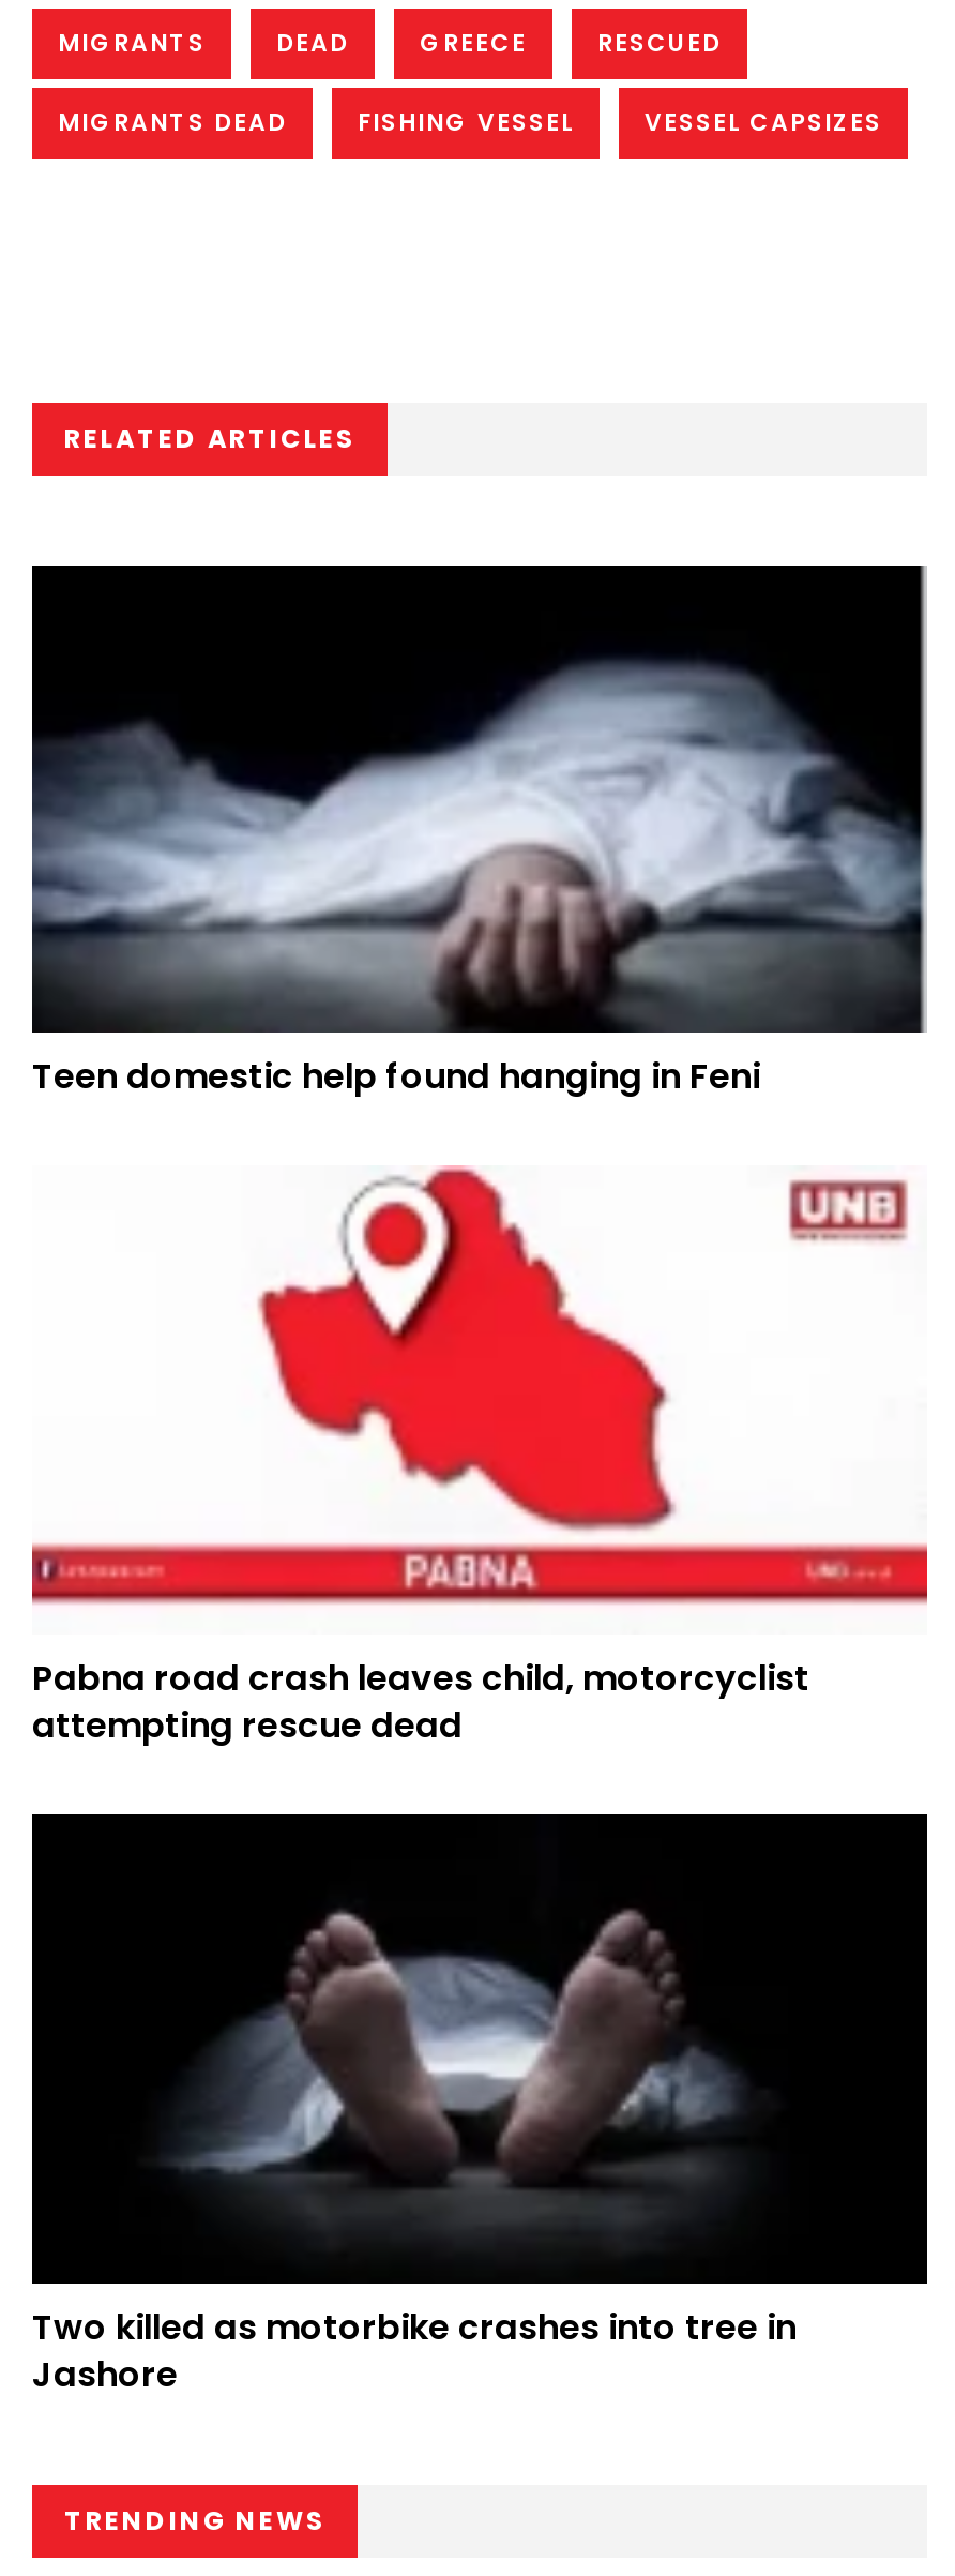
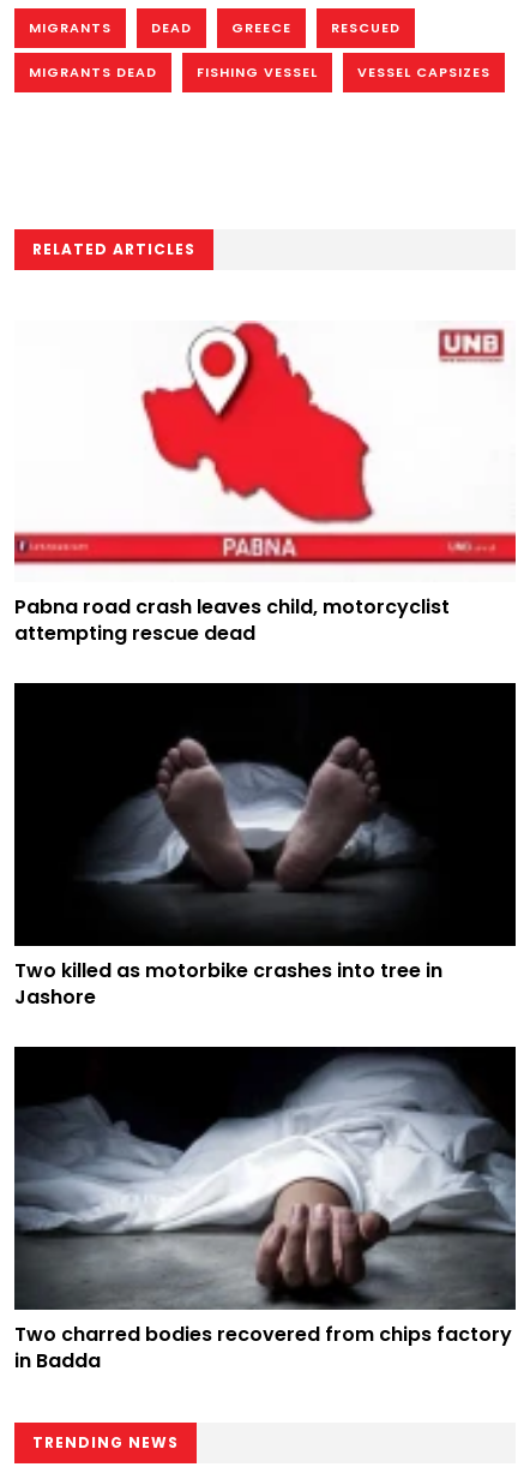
- [image]
- Teen domestic help found hanging in Feni

moved up: [image] | Pabna road crash leaves child, motorcyclist | attempting rescue dead | Two killed as motorbike crashes into tree in | Jashore

+ [image]
+ Two charred bodies recovered from chips factory
+ in Badda
